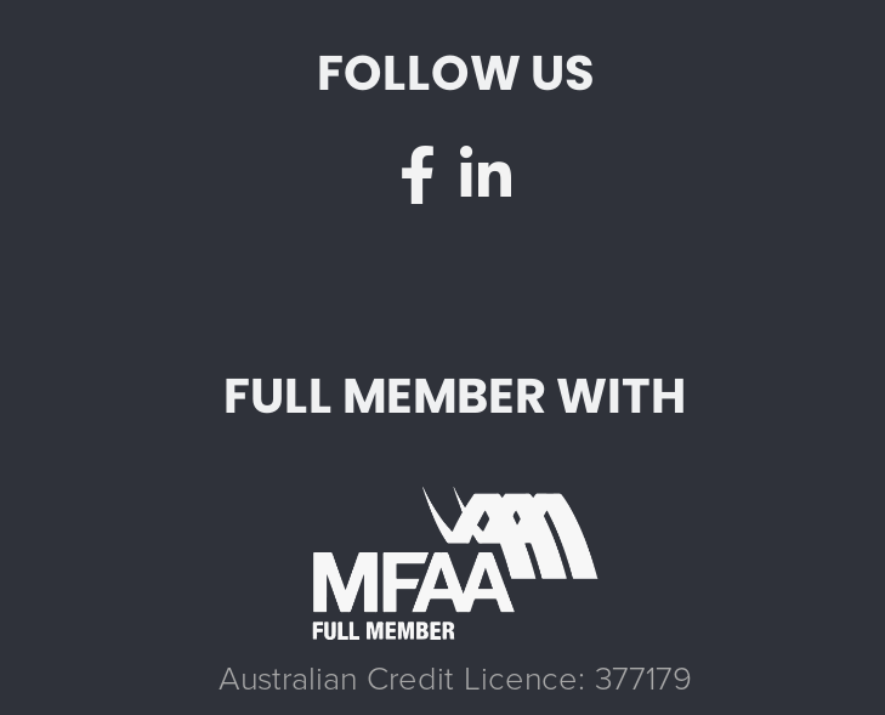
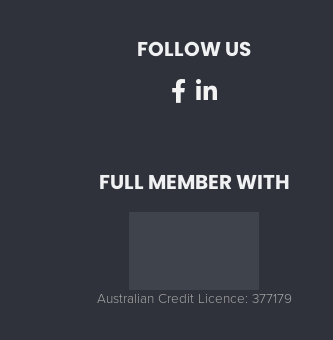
- [image]
